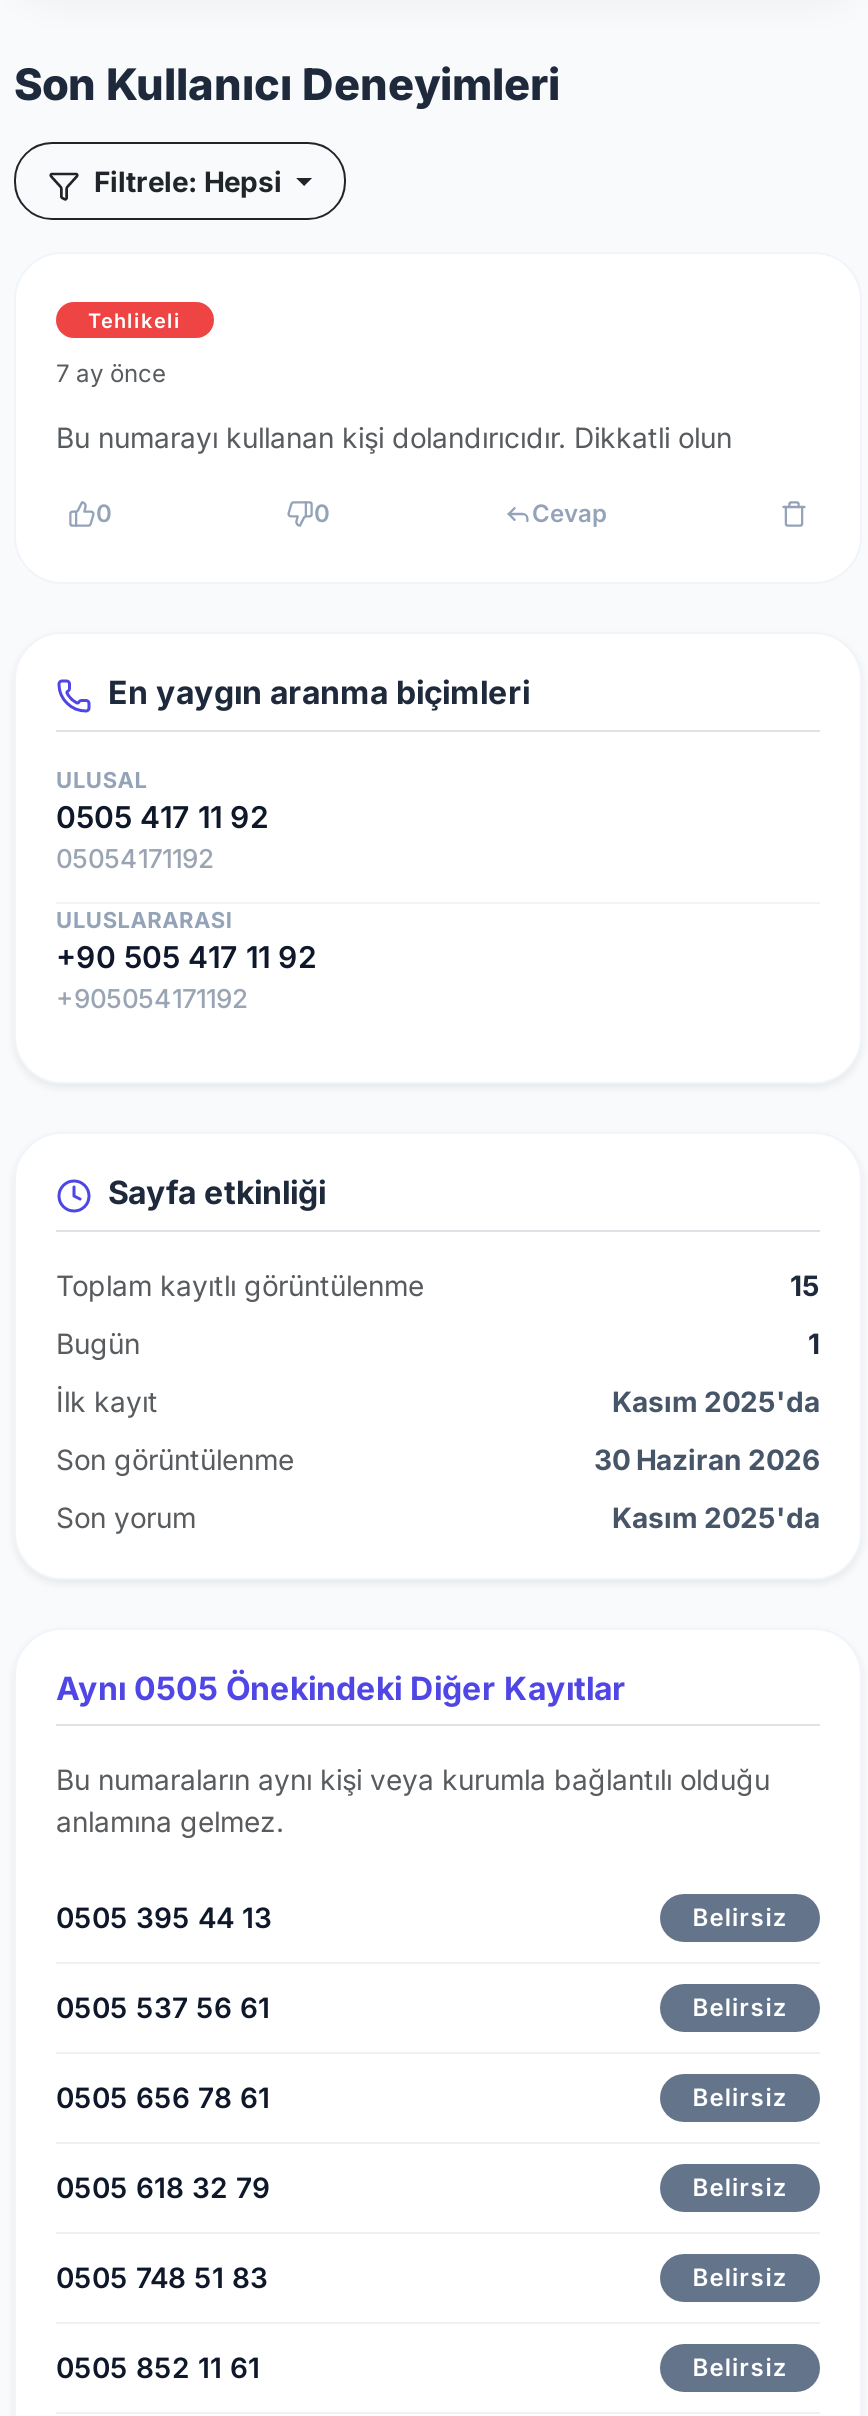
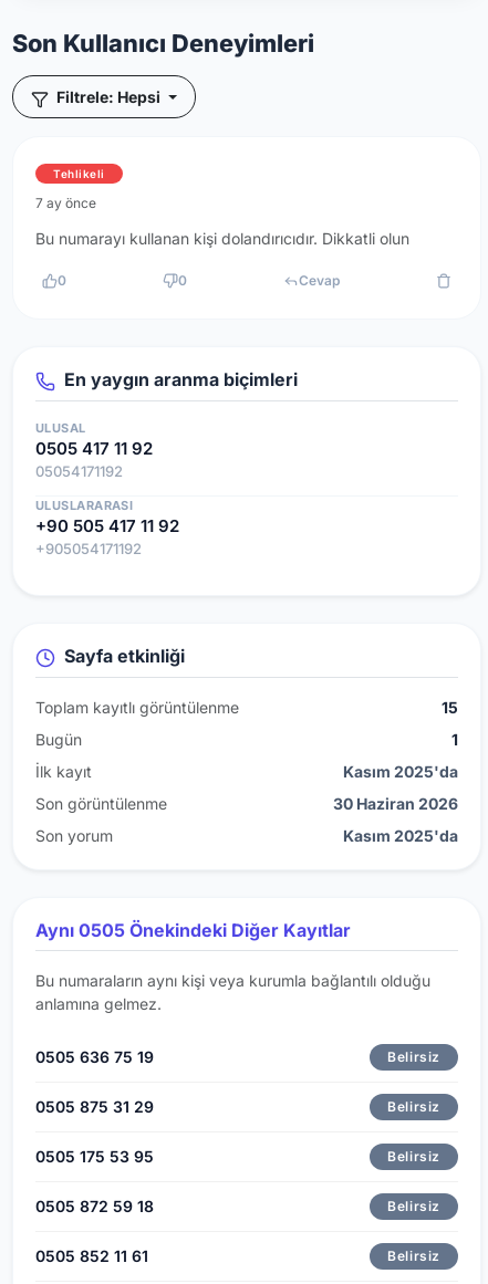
- 0505 395 44 13
+ 0505 636 75 19

- 0505 537 56 61
+ 0505 875 31 29

- 0505 656 78 61
+ 0505 175 53 95

- 0505 618 32 79
- Belirsiz
- 0505 748 51 83
+ 0505 872 59 18
